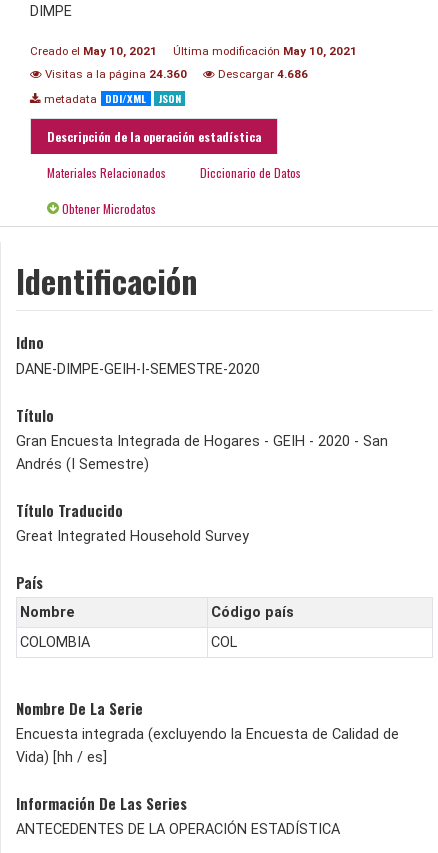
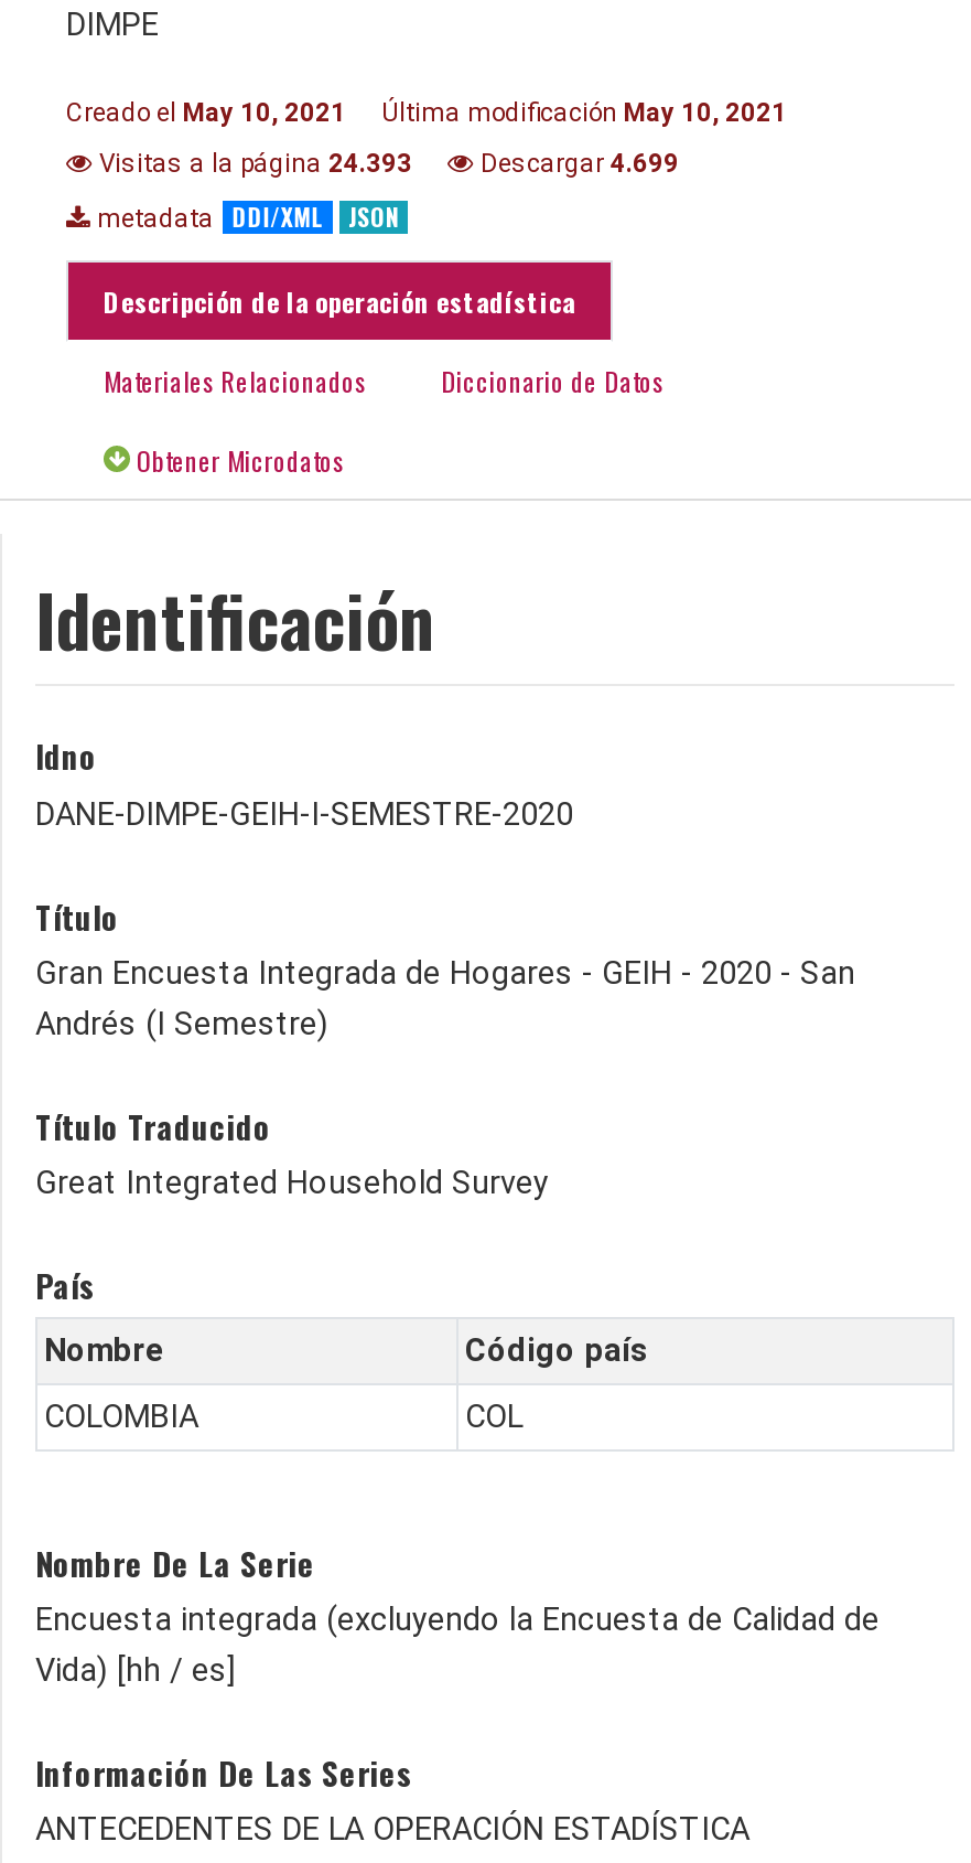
- Visitas a la página 24.360
+ Visitas a la página 24.393

- Descargar 4.686
+ Descargar 4.699
